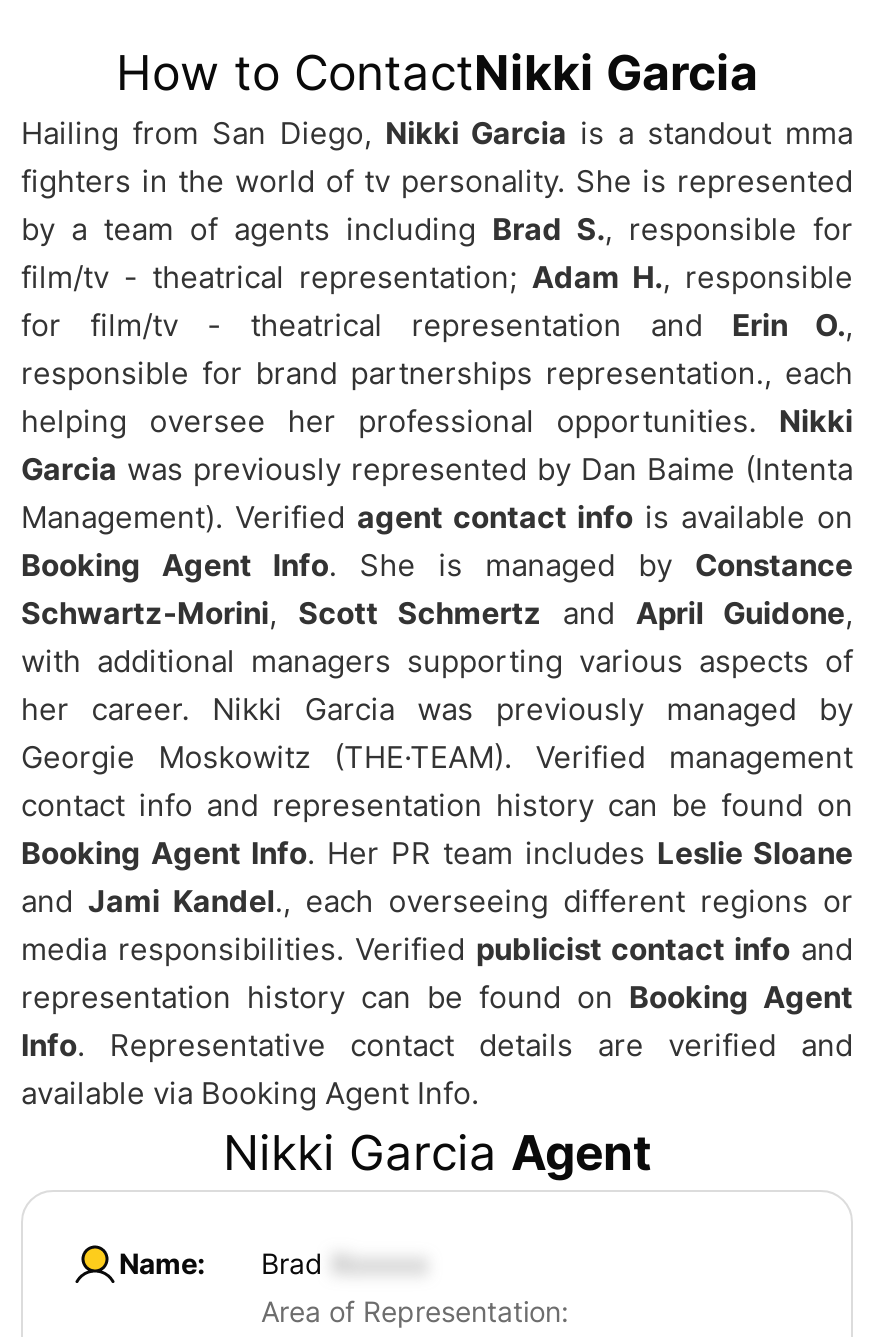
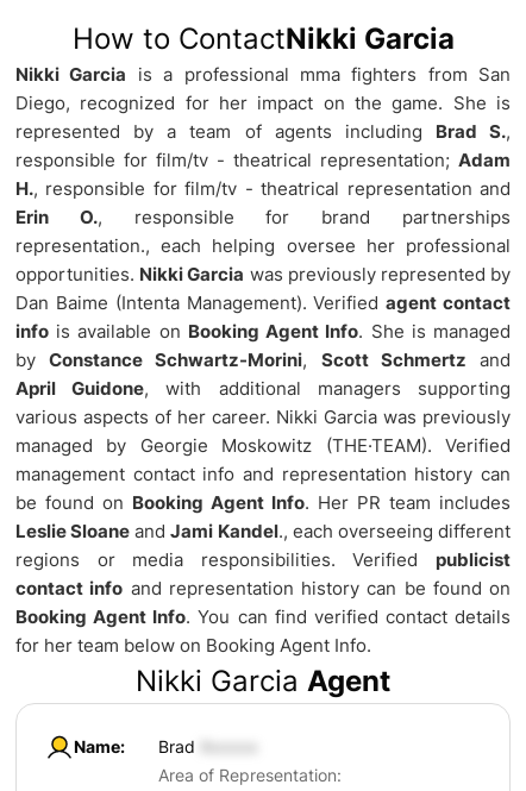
- Hailing from San Diego, Nikki Garcia is a standout mma
- fighters in the world of tv personality. She is represented
- by a team of agents including Brad S., responsible for
- film/tv - theatrical representation; Adam H., responsible
- for film/tv - theatrical representation and Erin O.,
- responsible for brand partnerships representation., each
- helping oversee her professional opportunities. Nikki
- Garcia was previously represented by Dan Baime (Intenta
- Management). Verified agent contact info is available on
- Booking Agent Info. She is managed by Constance
- Schwartz-Morini, Scott Schmertz and April Guidone,
- with additional managers supporting various aspects of
- her career. Nikki Garcia was previously managed by
- Georgie Moskowitz (THE·TEAM). Verified management
+ Nikki Garcia is a professional mma fighters from San
+ Diego, recognized for her impact on the game. She is
+ represented by a team of agents including Brad S.,
+ responsible for film/tv - theatrical representation; Adam
+ H., responsible for film/tv - theatrical representation and
+ Erin O., responsible for brand partnerships
+ representation., each helping oversee her professional
+ opportunities. Nikki Garcia was previously represented by
+ Dan Baime (Intenta Management). Verified agent contact
+ info is available on Booking Agent Info. She is managed
+ by Constance Schwartz-Morini, Scott Schmertz and
+ April Guidone, with additional managers supporting
+ various aspects of her career. Nikki Garcia was previously
+ managed by Georgie Moskowitz (THE·TEAM). Verified
+ management contact info and representation history can
+ be found on Booking Agent Info. Her PR team includes
+ Leslie Sloane and Jami Kandel., each overseeing different
+ regions or media responsibilities. Verified publicist

moved down: contact info and representation history can be found on

- Booking Agent Info. Her PR team includes Leslie Sloane
- and Jami Kandel., each overseeing different regions or
- media responsibilities. Verified publicist contact info and
- representation history can be found on Booking Agent
- Info. Representative contact details are verified and
- available via Booking Agent Info.
+ Booking Agent Info. You can find verified contact details
+ for her team below on Booking Agent Info.
